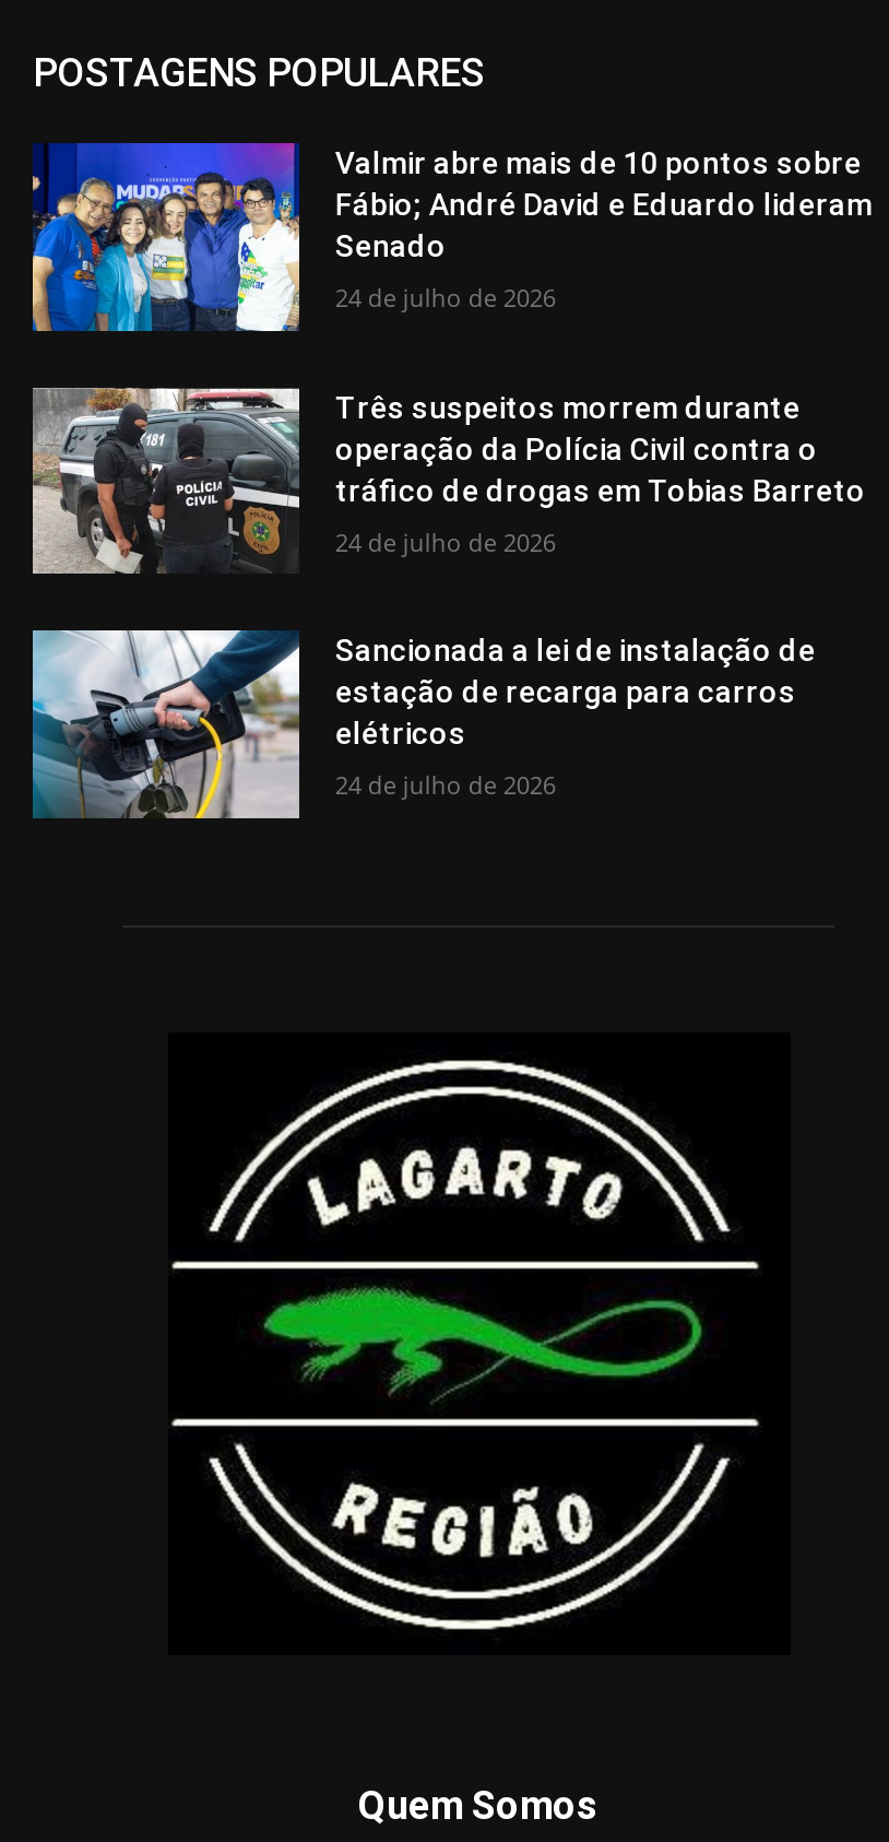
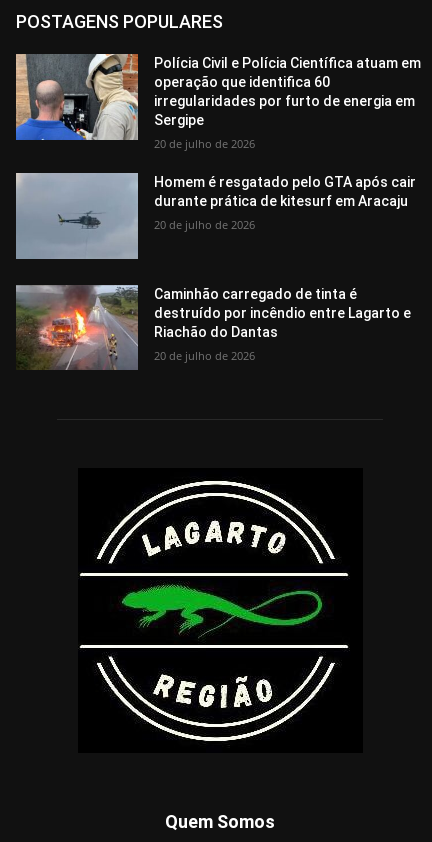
- [image]
- Valmir abre mais de 10 pontos sobre
- Fábio; André David e Eduardo lideram
- Senado
+ [image]
+ Polícia Civil e Polícia Científica atuam em
+ operação que identifica 60
+ irregularidades por furto de energia em
+ Sergipe

- 24 de julho de 2026
+ 20 de julho de 2026

- [image]
- Três suspeitos morrem durante
- operação da Polícia Civil contra o
- tráfico de drogas em Tobias Barreto
+ [image]
+ Homem é resgatado pelo GTA após cair
+ durante prática de kitesurf em Aracaju

- 24 de julho de 2026
+ 20 de julho de 2026

- [image]
- Sancionada a lei de instalação de
- estação de recarga para carros
- elétricos
+ [image]
+ Caminhão carregado de tinta é
+ destruído por incêndio entre Lagarto e
+ Riachão do Dantas

- 24 de julho de 2026
+ 20 de julho de 2026
